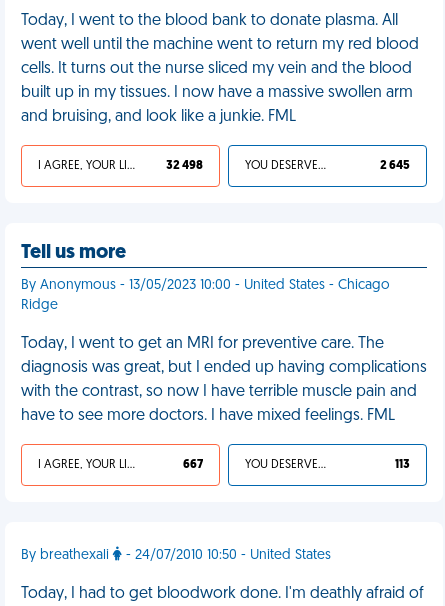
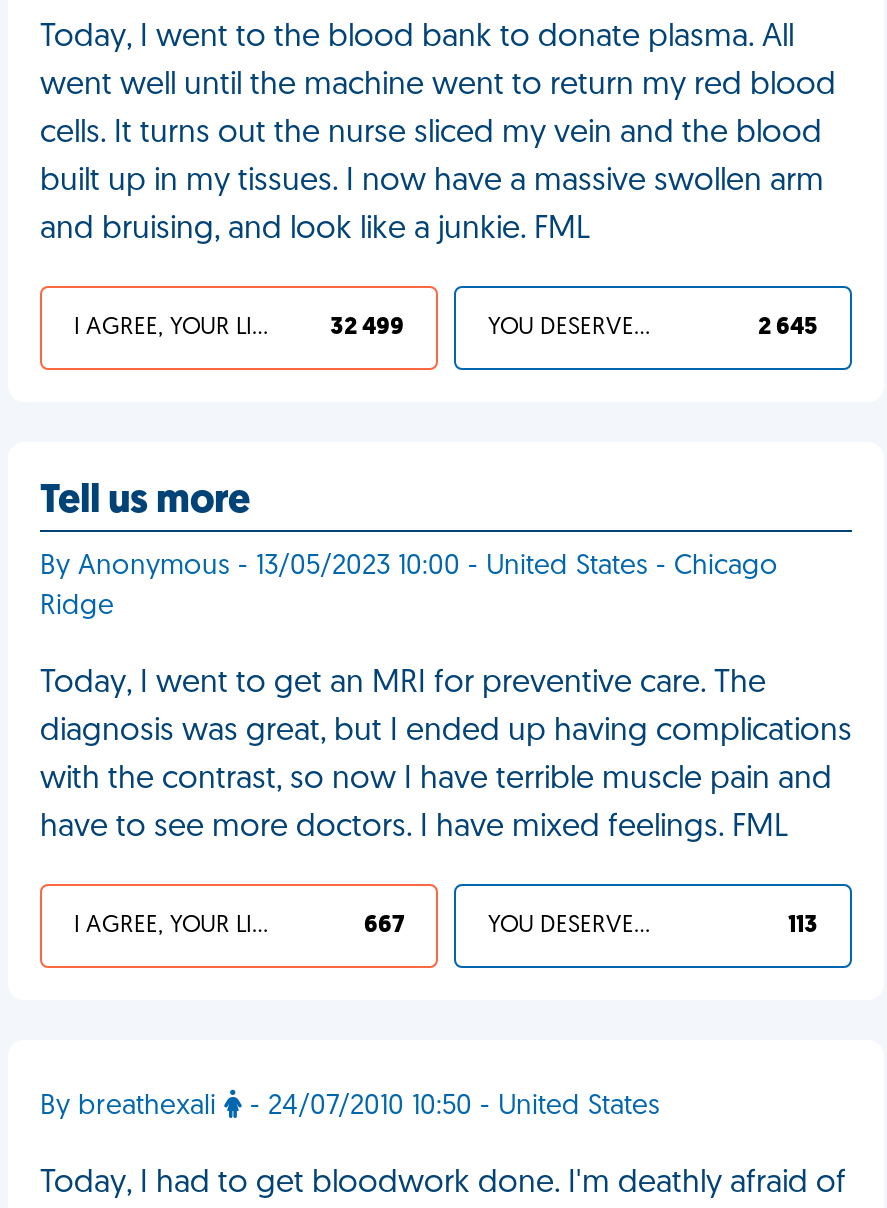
- 32 498
+ 32 499
